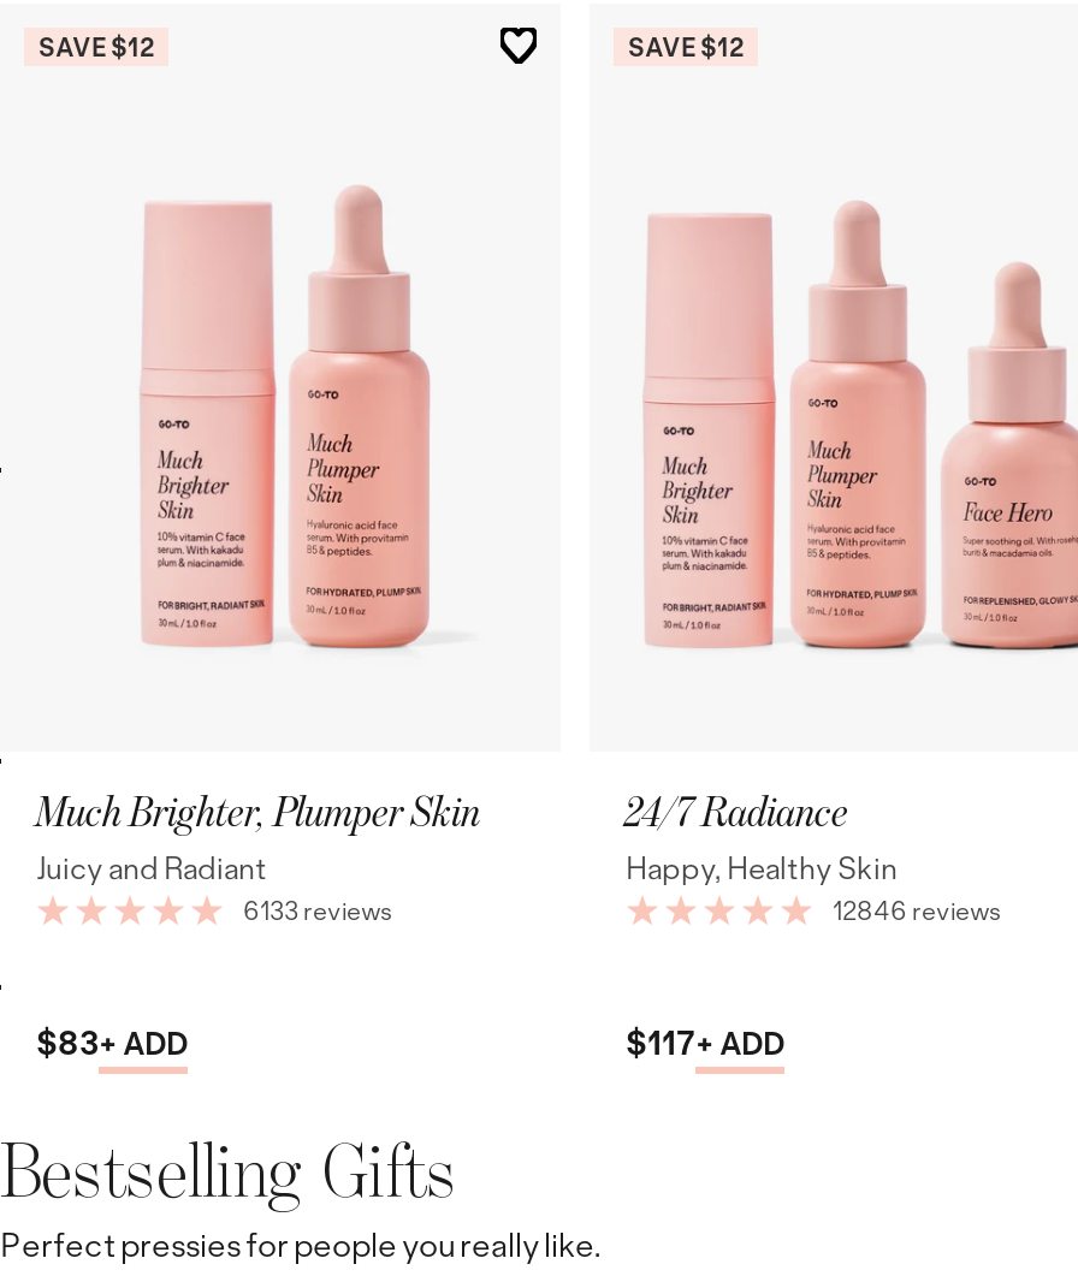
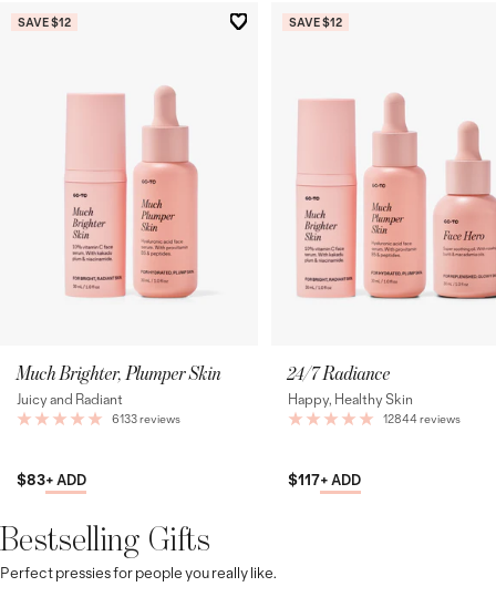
- 12846 reviews
+ 12844 reviews
